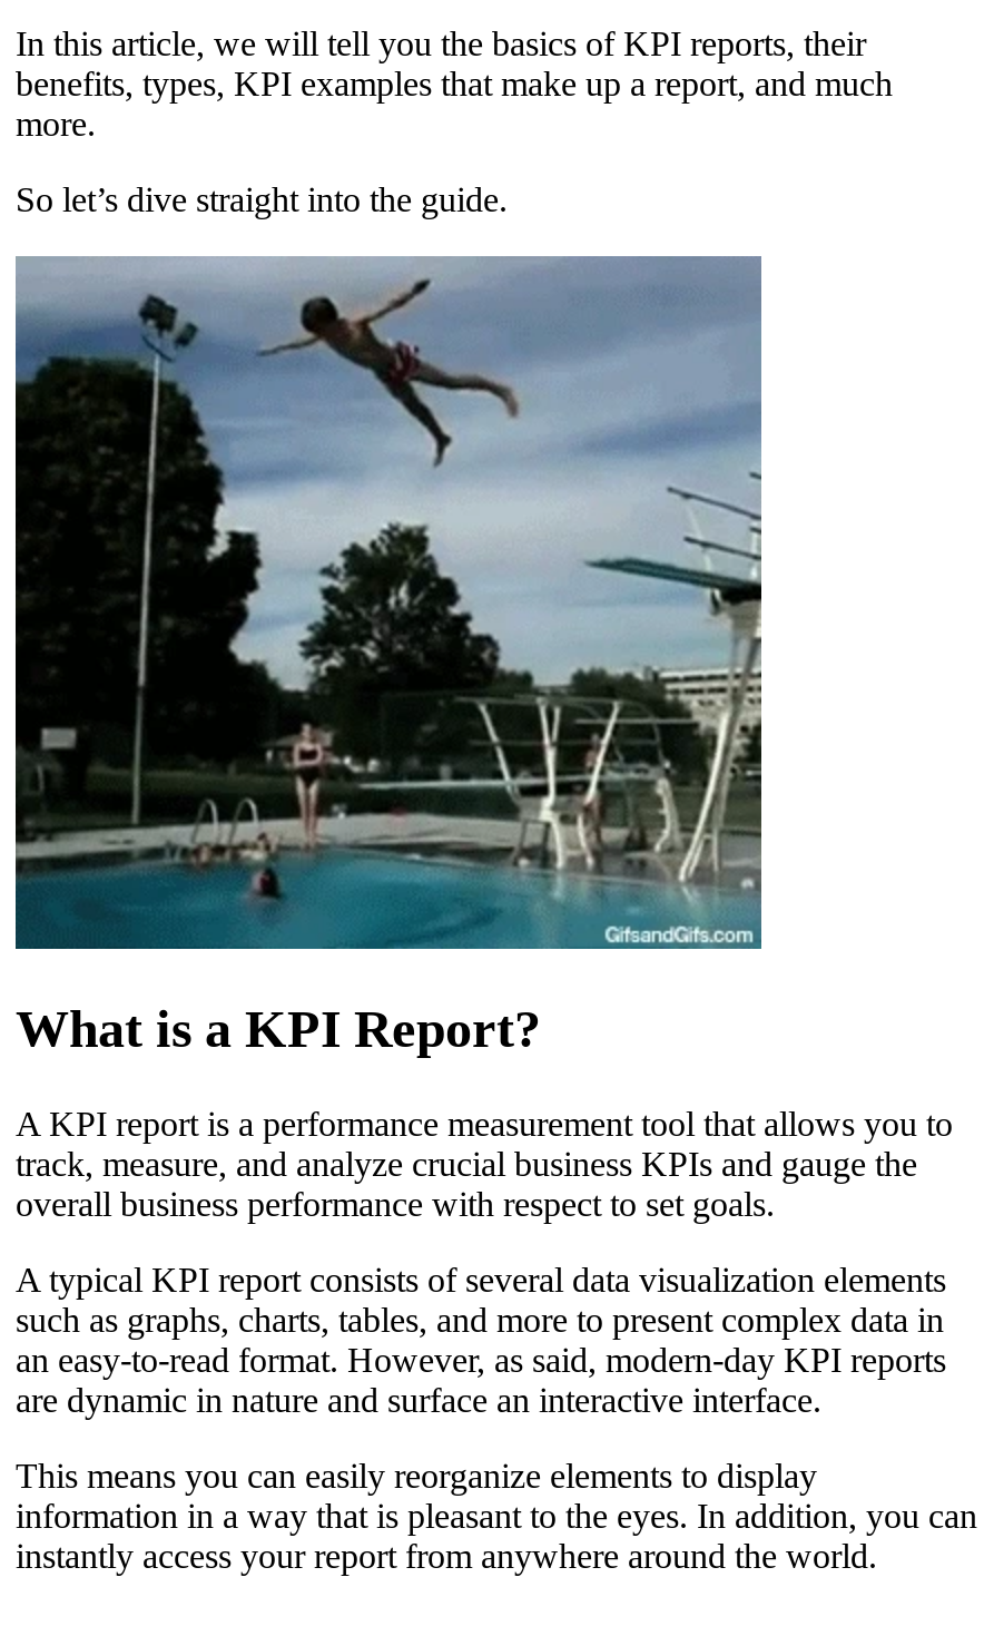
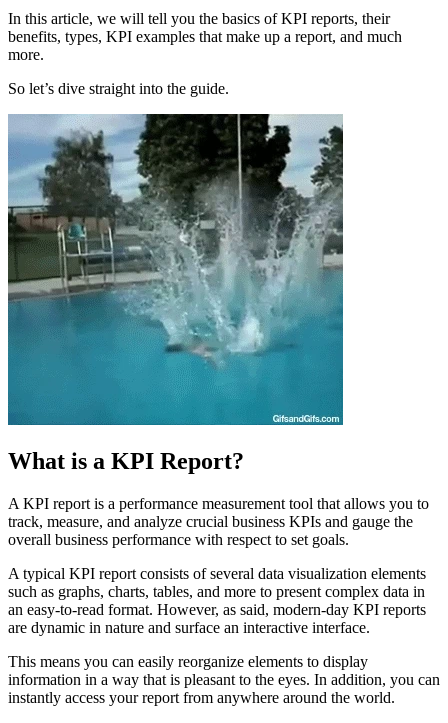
- [image]
+ [image]
